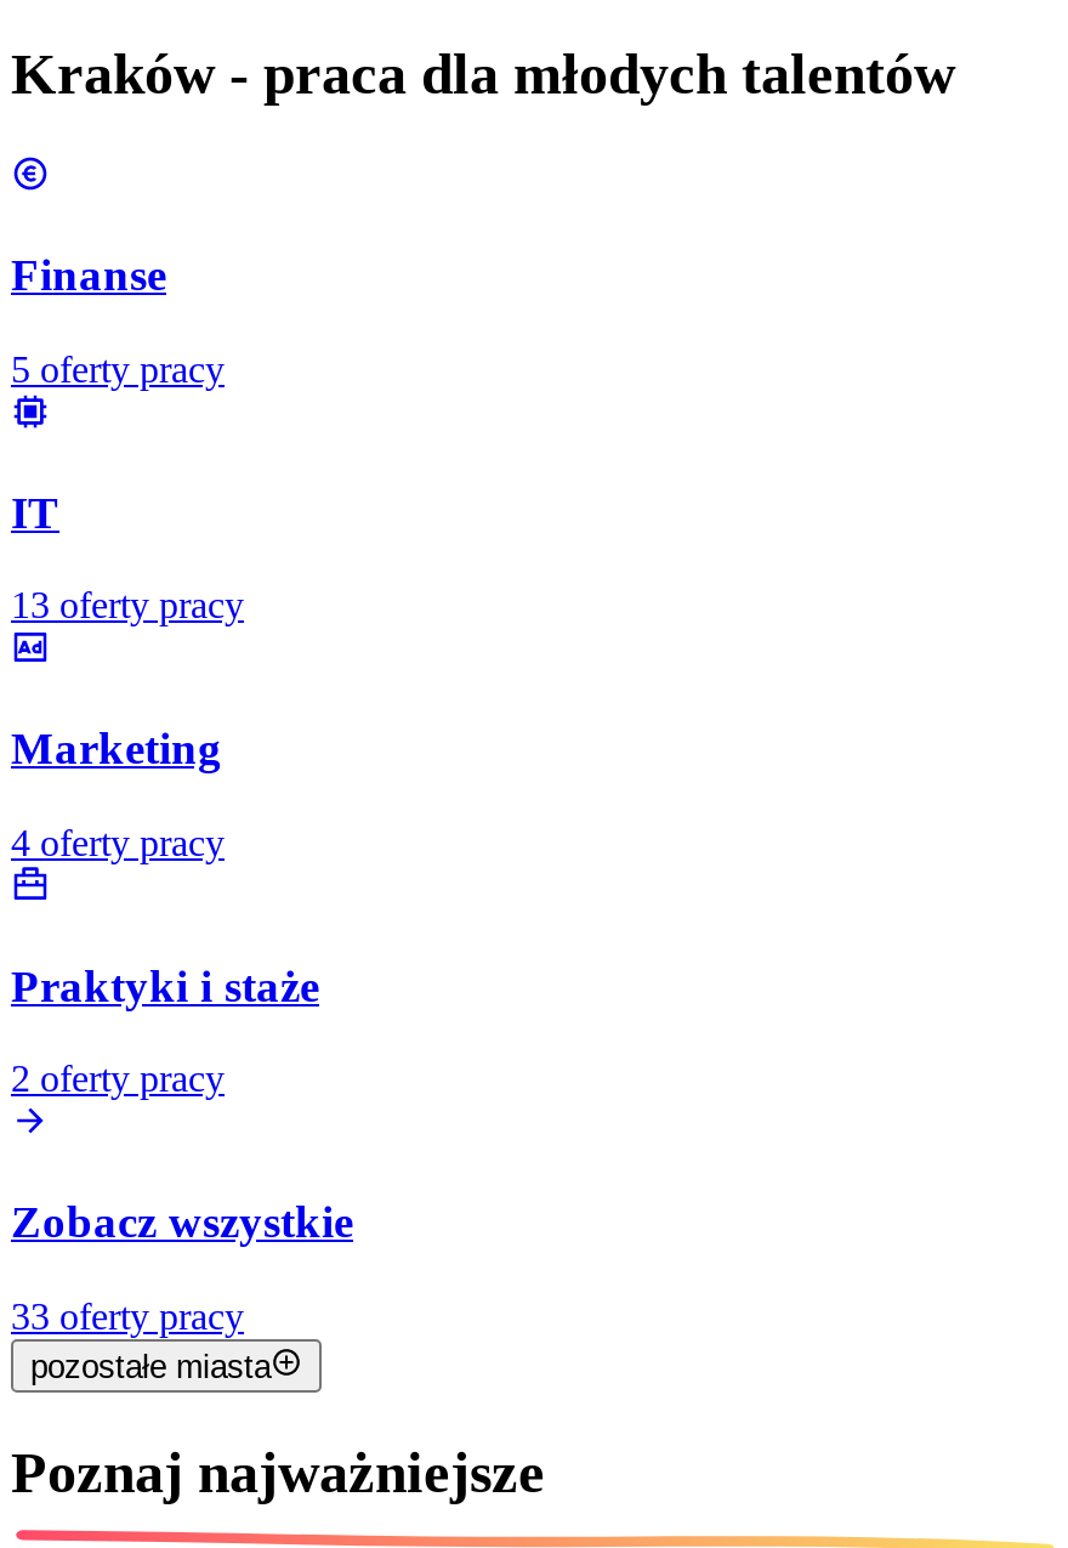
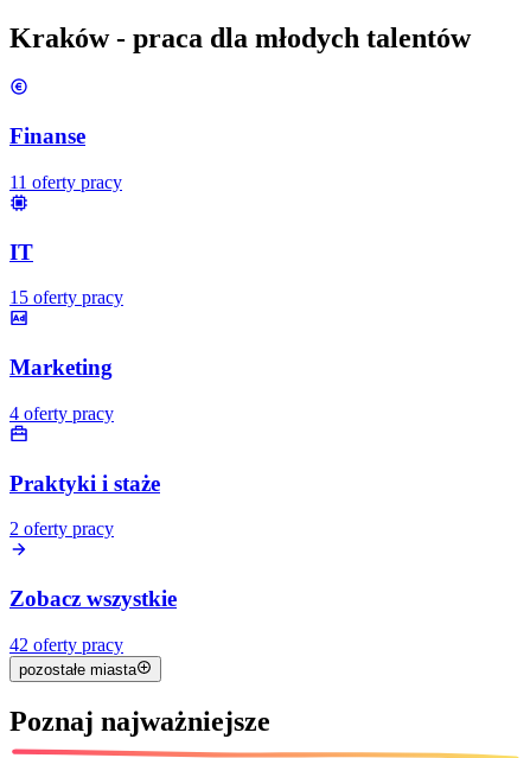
- 5 oferty pracy
+ 11 oferty pracy

- 13 oferty pracy
+ 15 oferty pracy

- 33 oferty pracy
+ 42 oferty pracy
